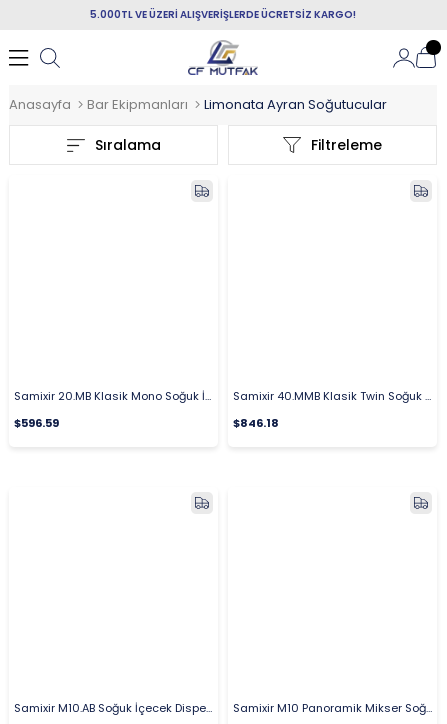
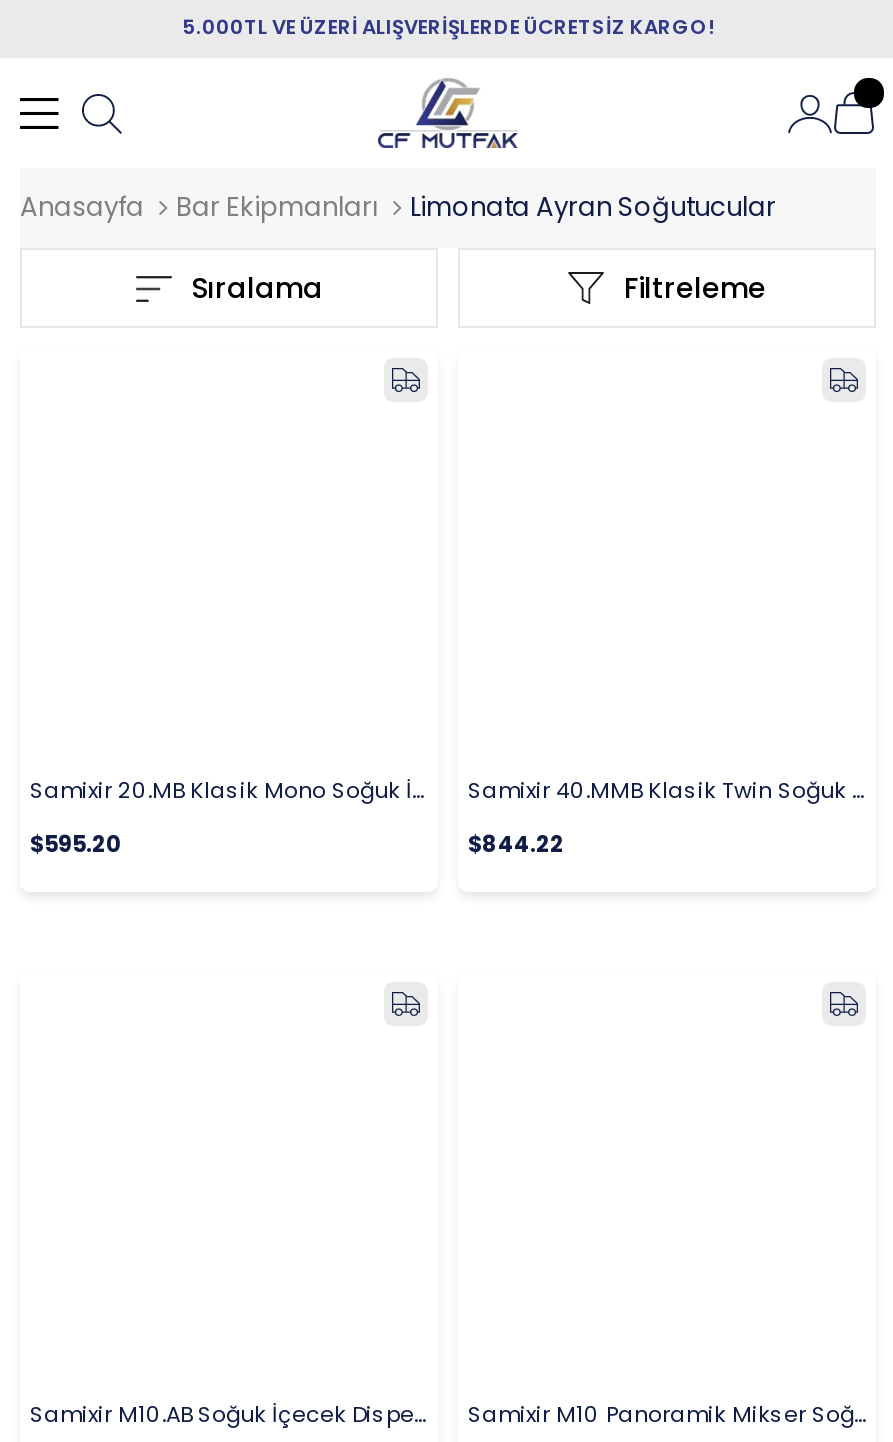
- $596.59
+ $595.20

- $846.18
+ $844.22
